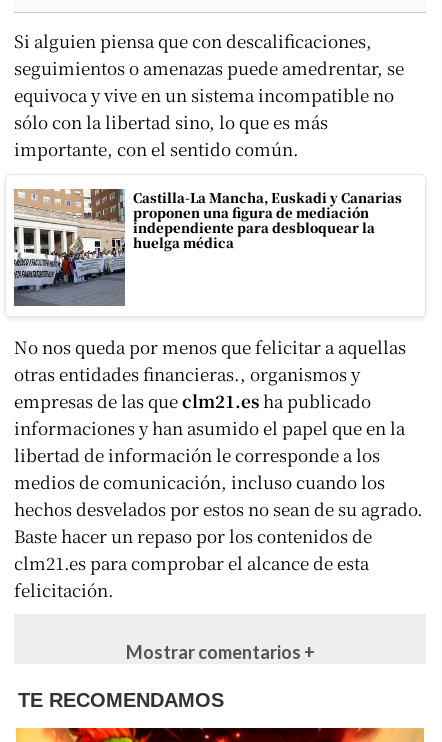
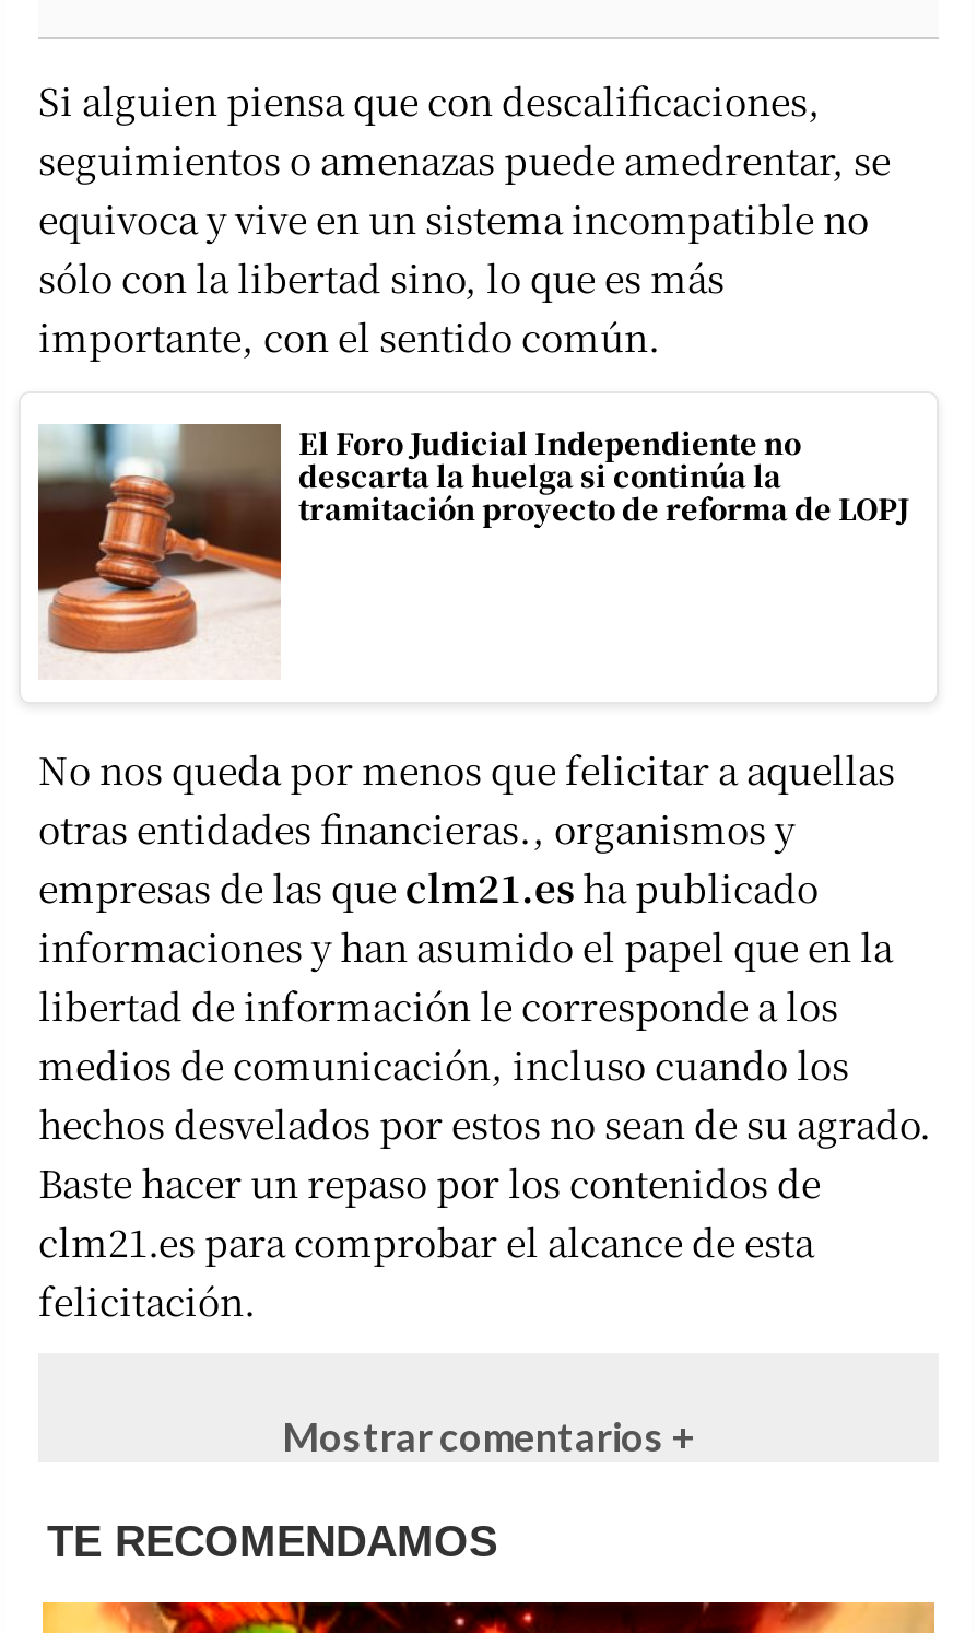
- [image]
- Castilla-La Mancha, Euskadi y Canarias
- proponen una figura de mediación
- independiente para desbloquear la
- huelga médica
+ [image]
+ El Foro Judicial Independiente no
+ descarta la huelga si continúa la
+ tramitación proyecto de reforma de LOPJ
